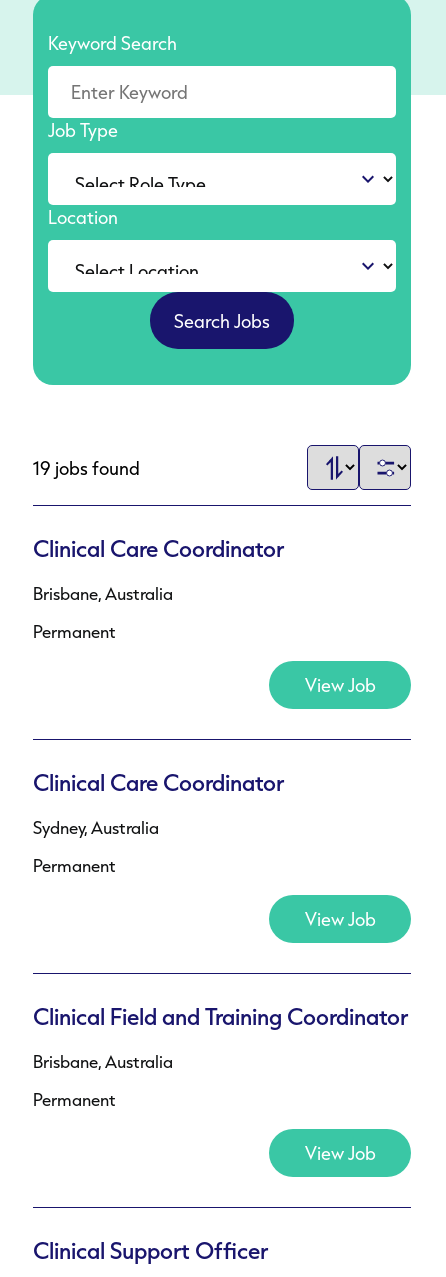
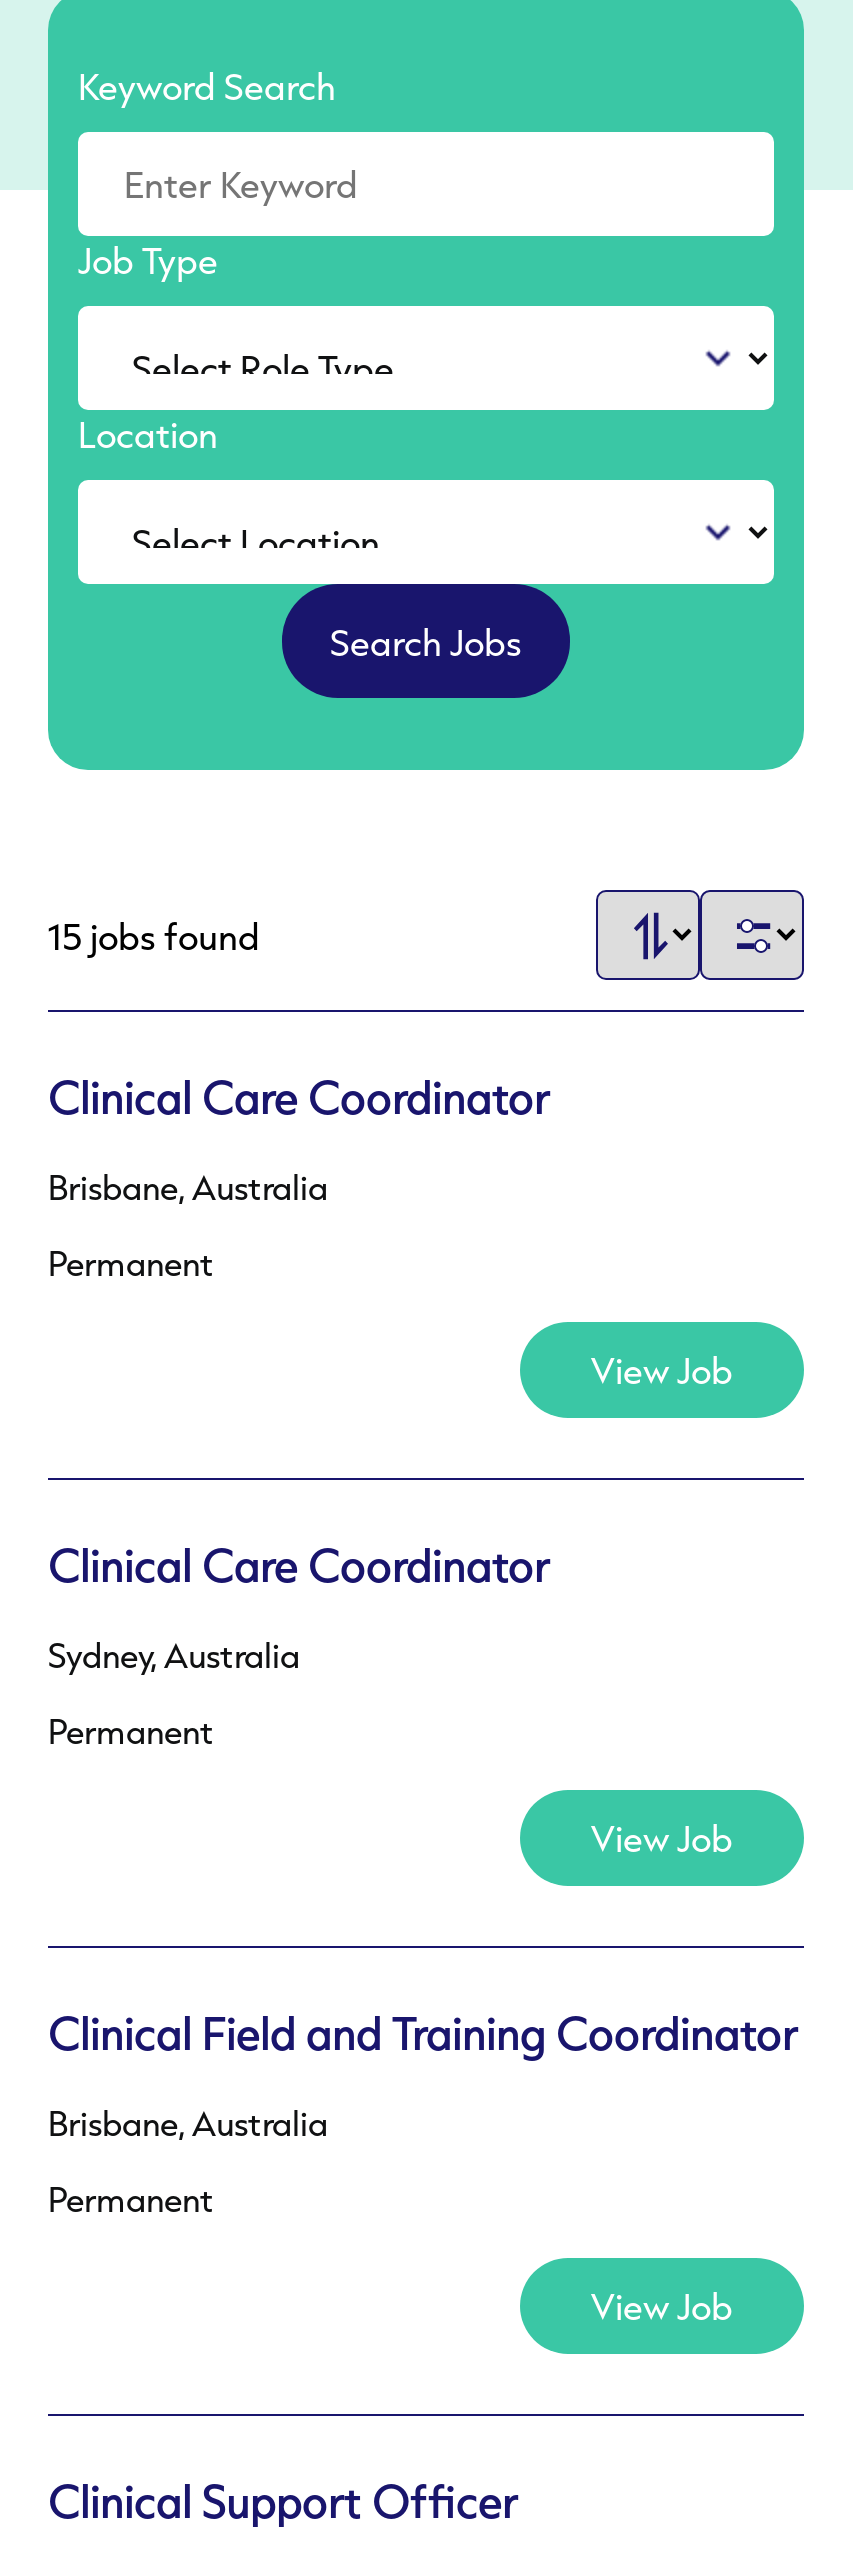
- 19 jobs found
+ 15 jobs found
